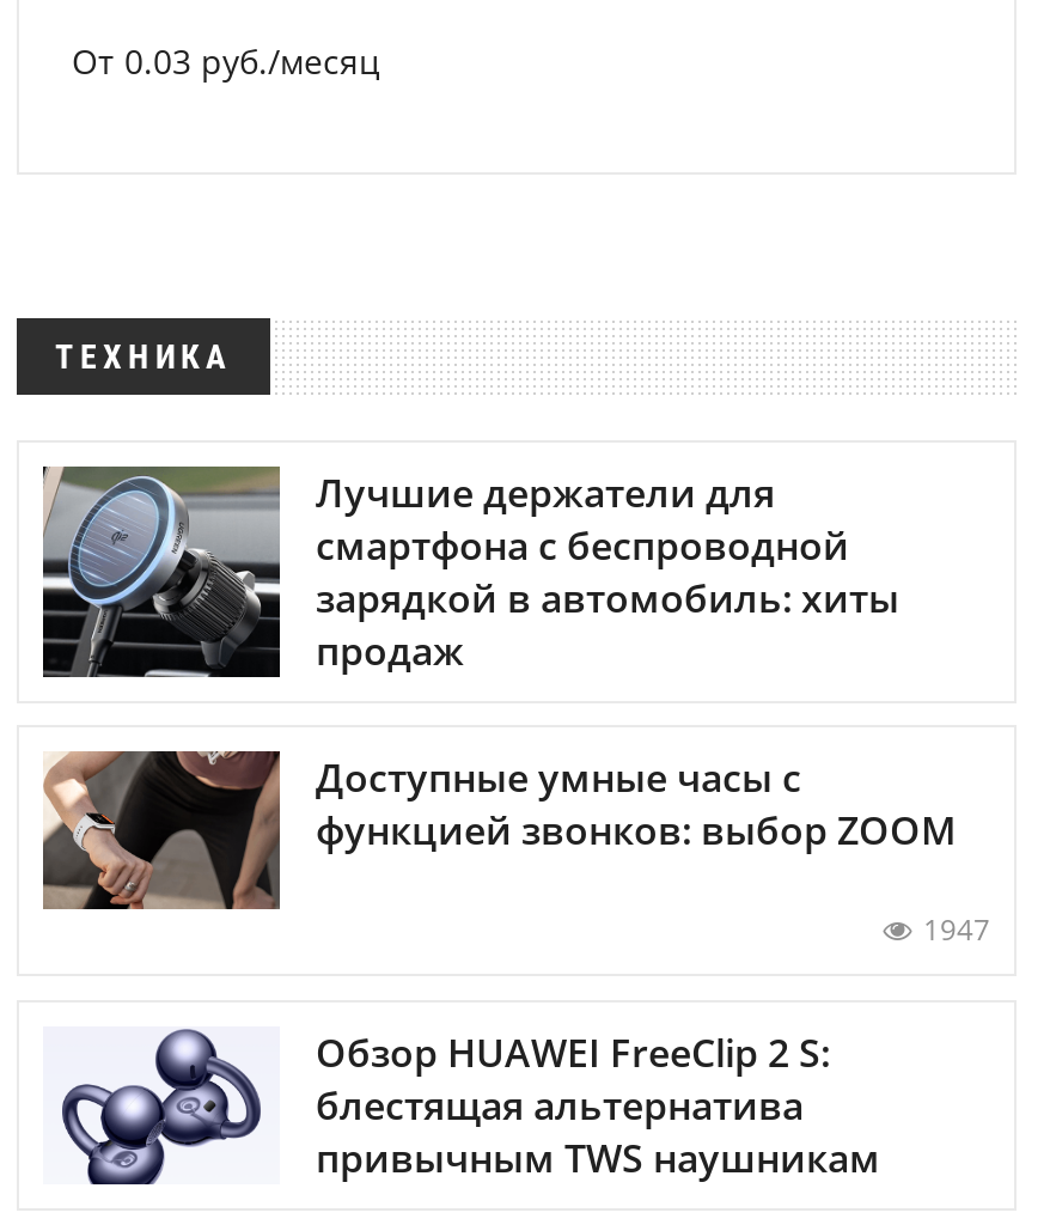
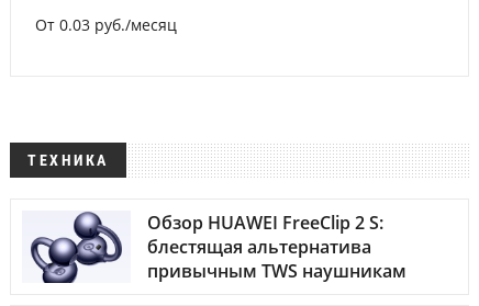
- [image]
- Лучшие держатели для
- смартфона с беспроводной
- зарядкой в автомобиль: хиты
- продаж
- Доступные умные часы с
- функцией звонков: выбор ZOOM
- 1947

- [image]
